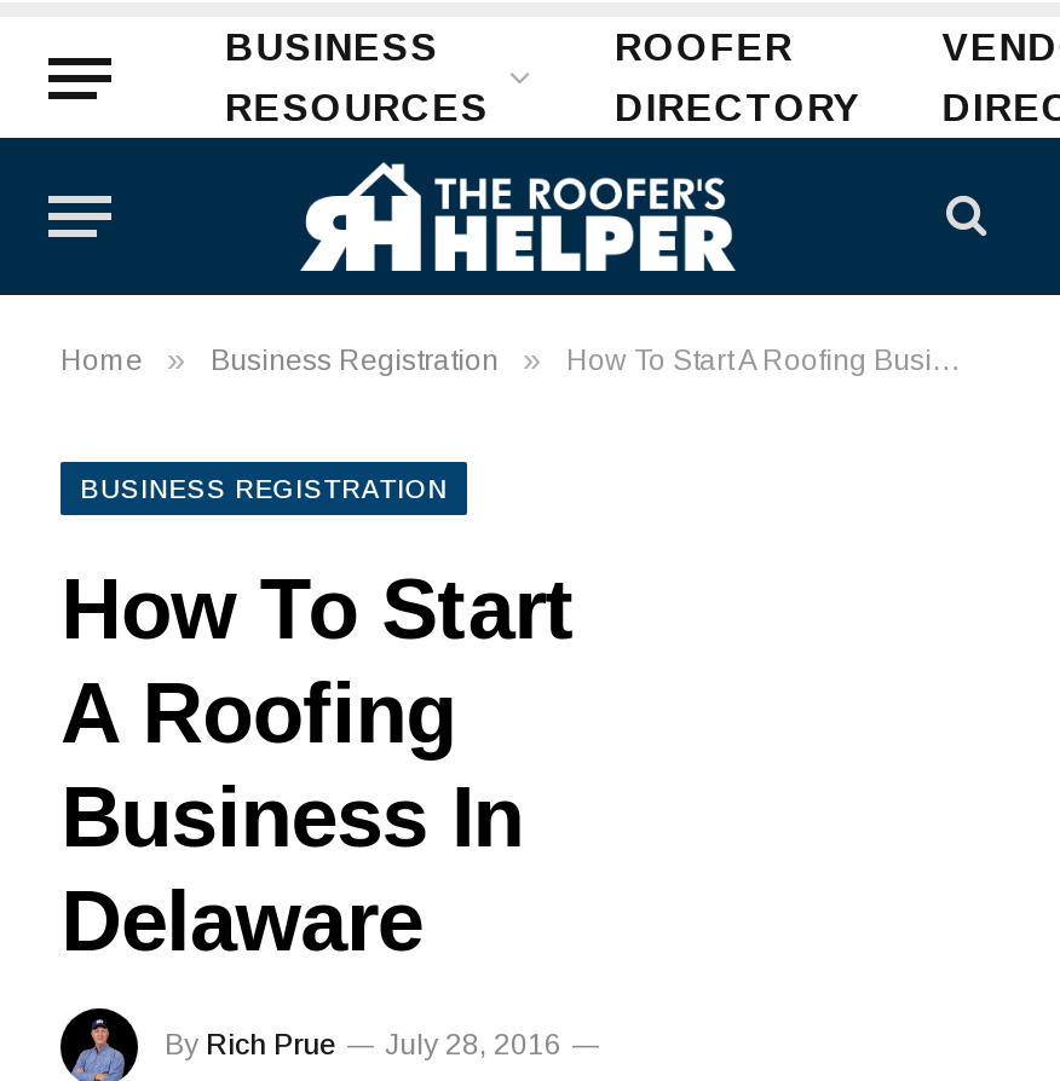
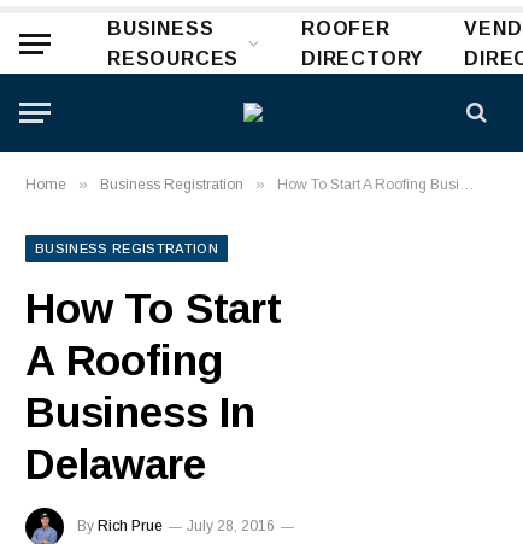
- [image]
